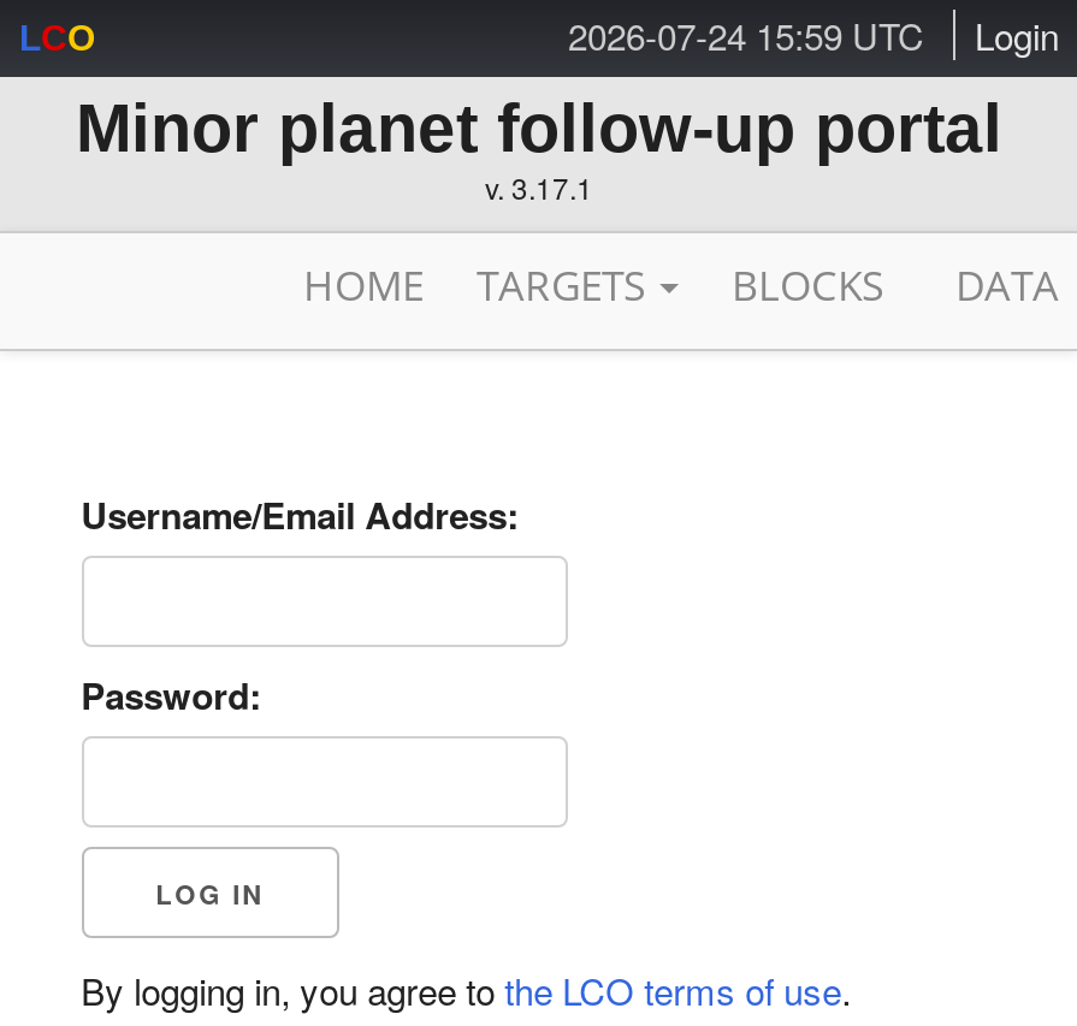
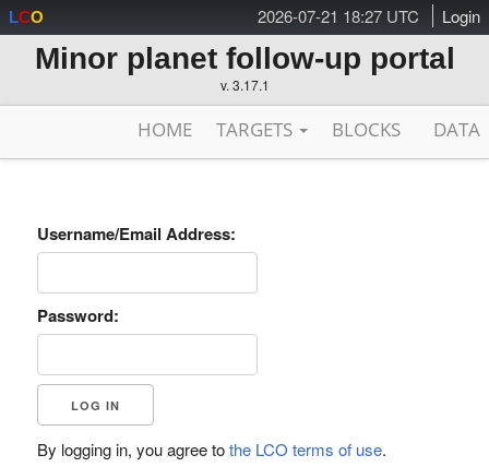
- 2026-07-24 15:59 UTC Login
+ 2026-07-21 18:27 UTC Login
